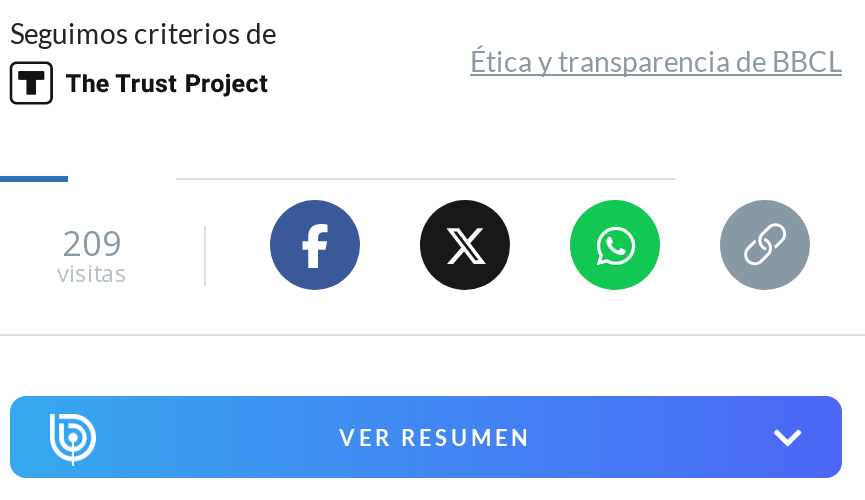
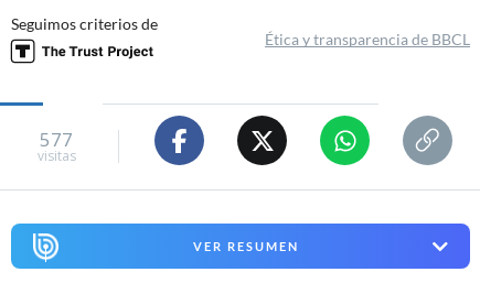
- 209
+ 577
